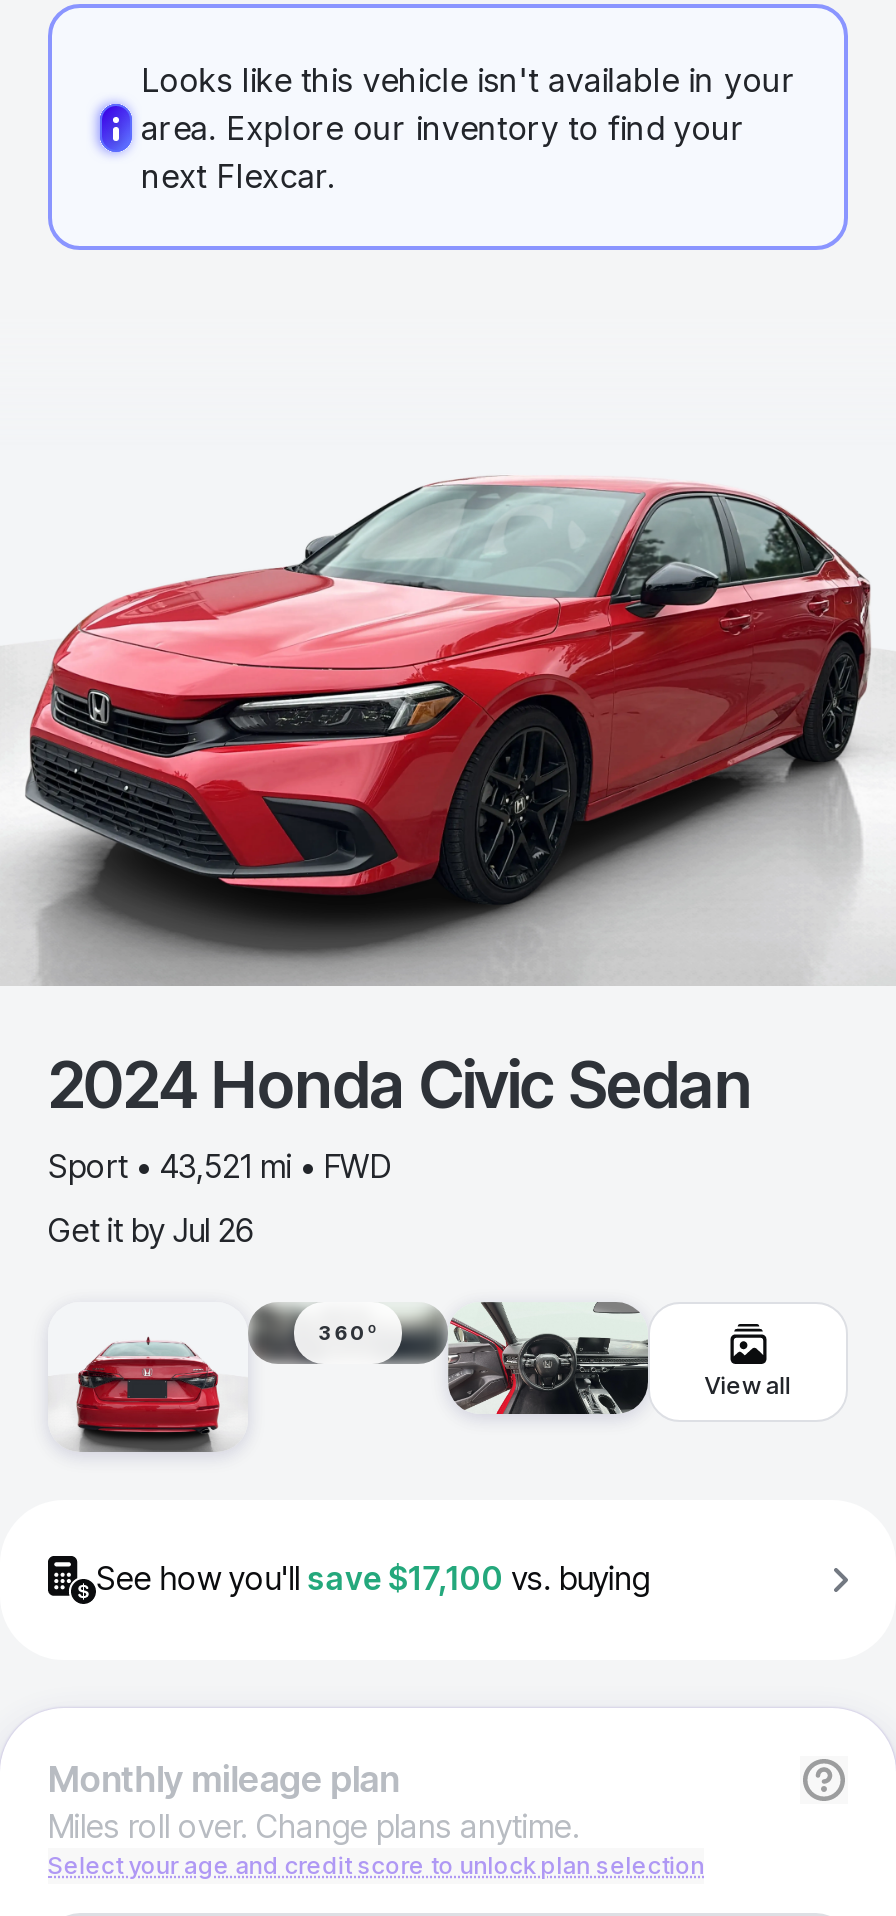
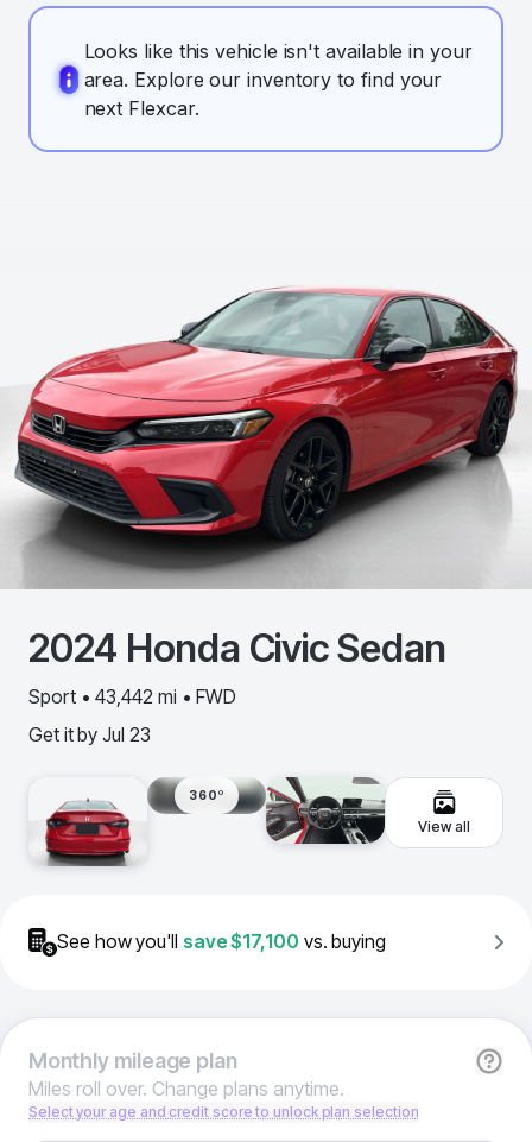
- Sport • 43,521 mi • FWD
+ Sport • 43,442 mi • FWD

- Get it by Jul 26
+ Get it by Jul 23
